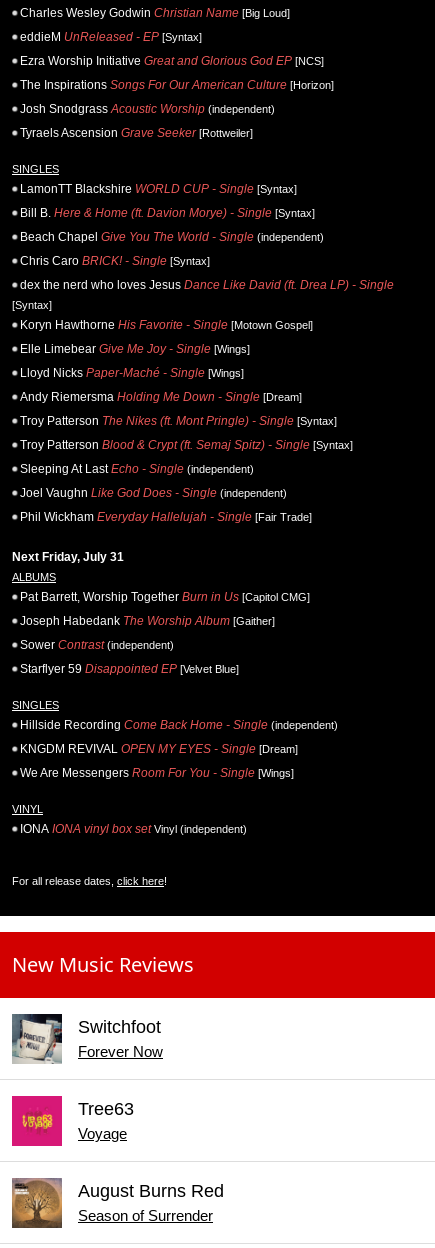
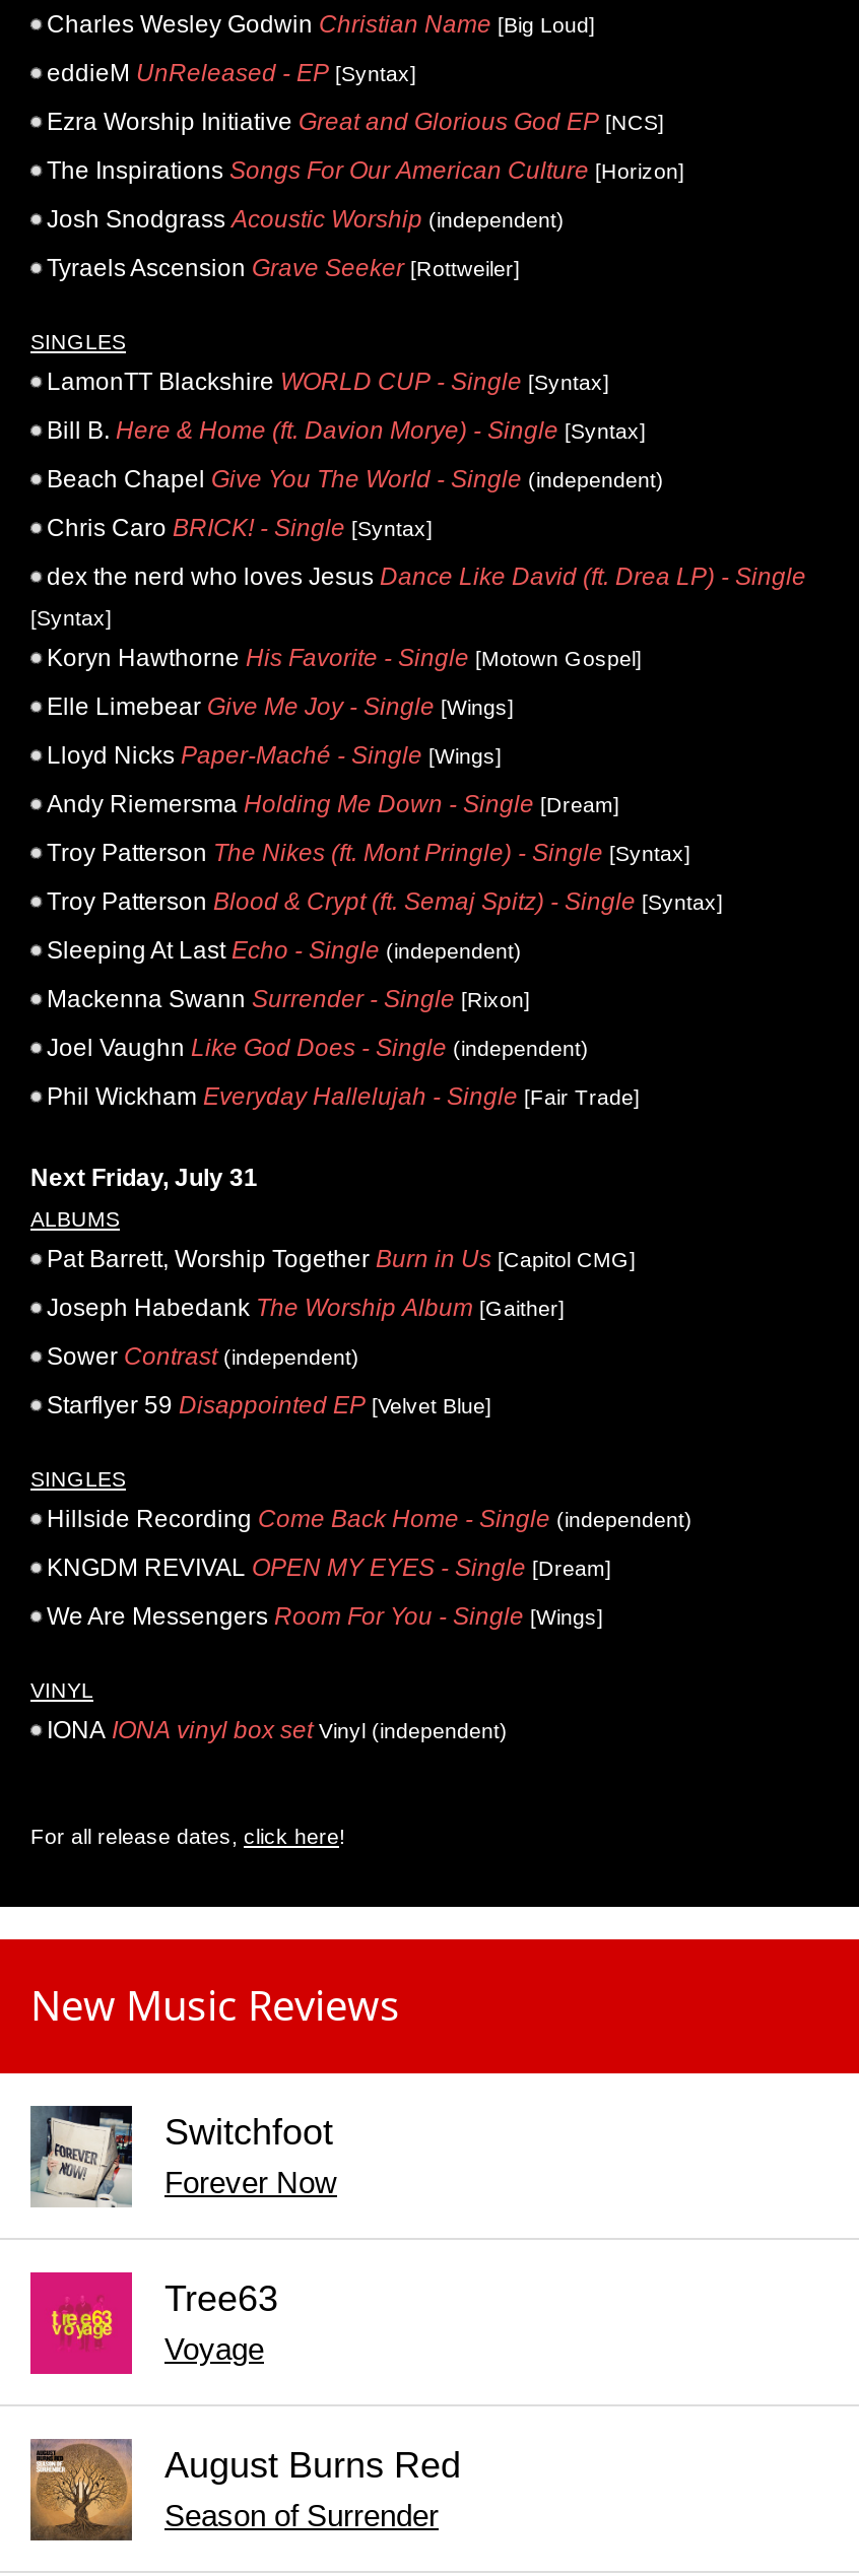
+ Mackenna Swann Surrender - Single [Rixon]
